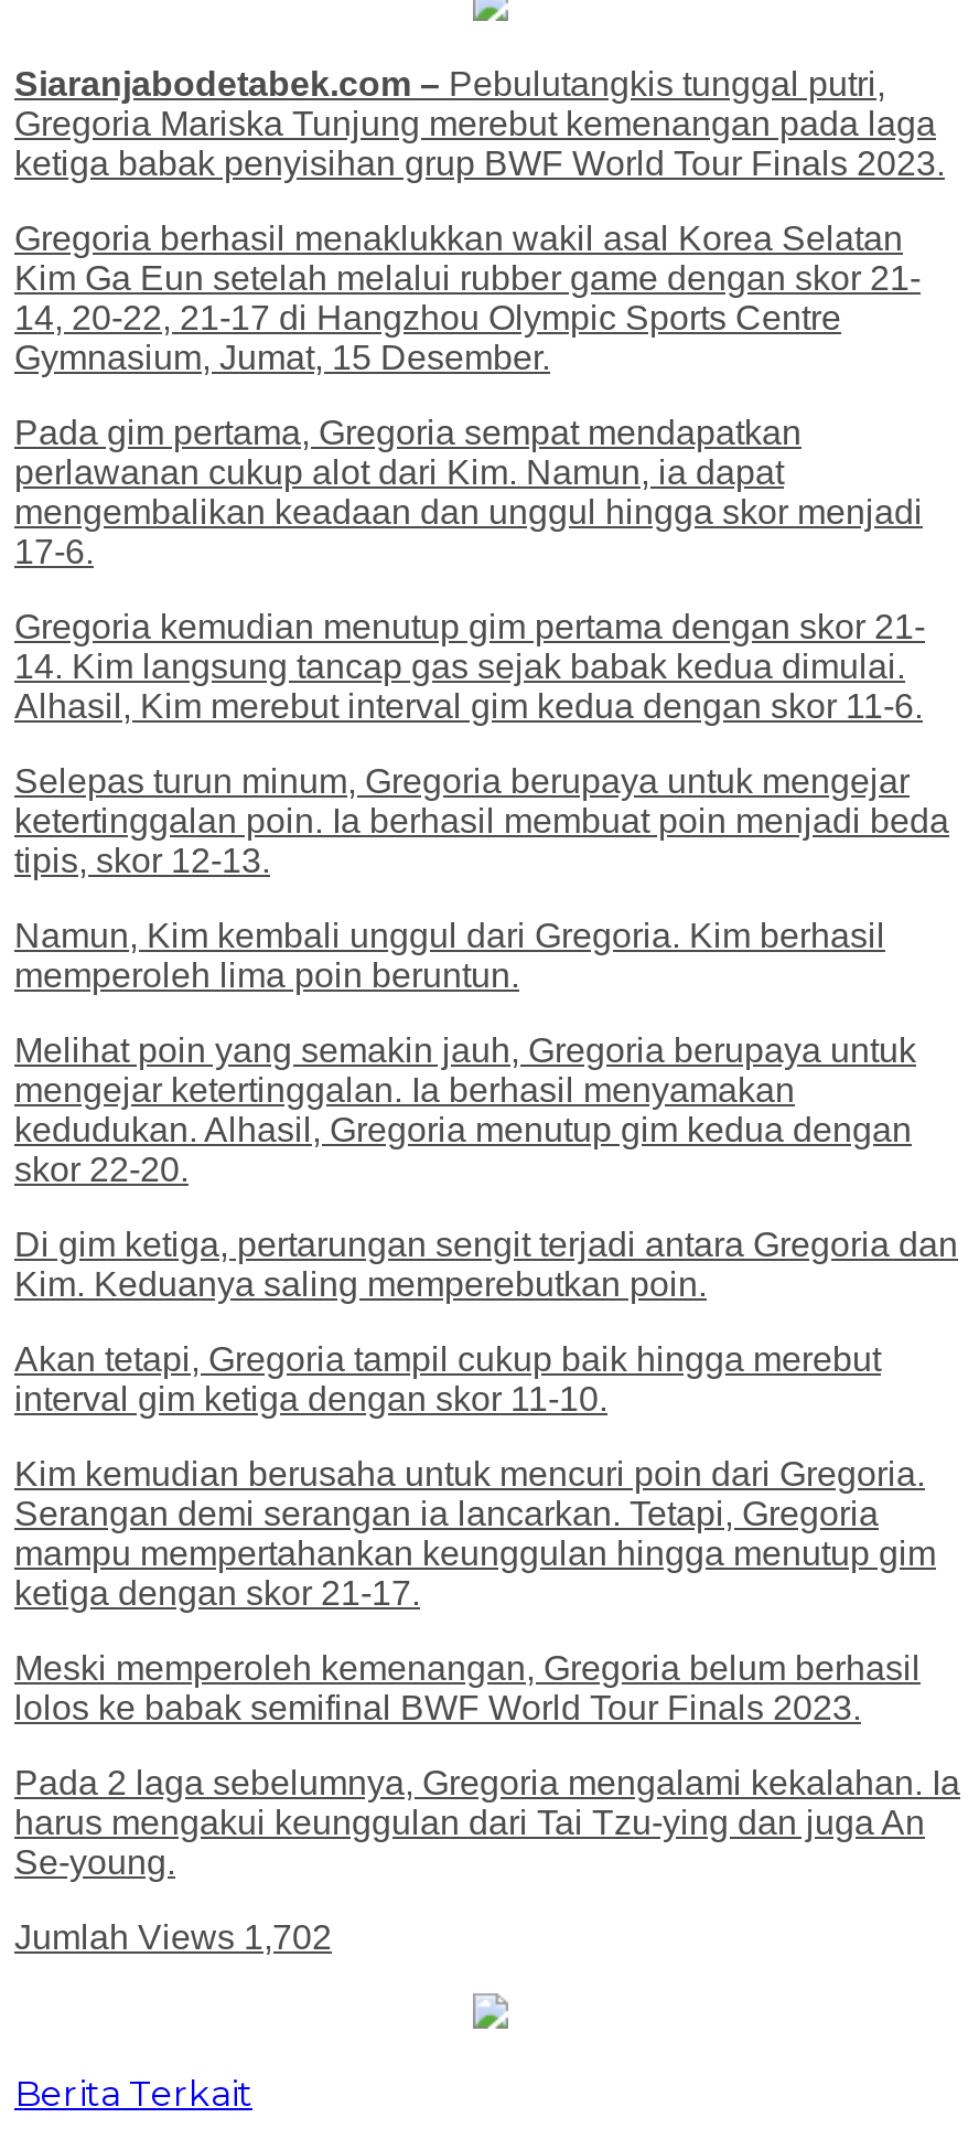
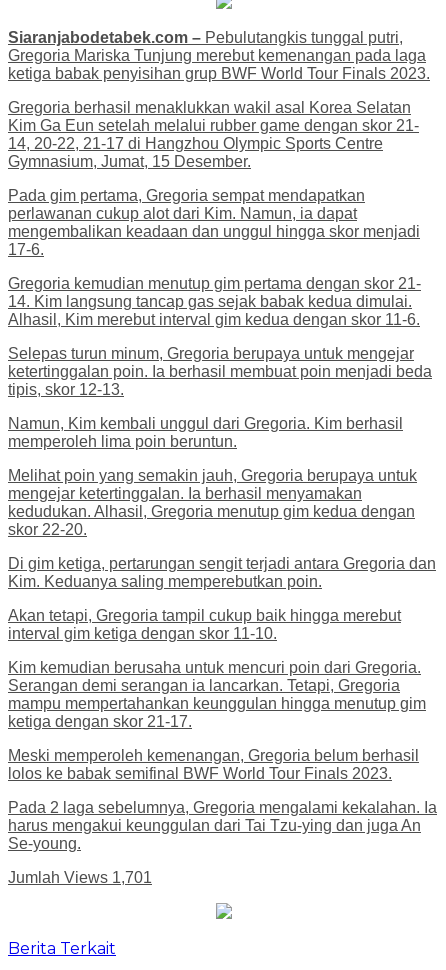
- Jumlah Views 1,702
+ Jumlah Views 1,701
